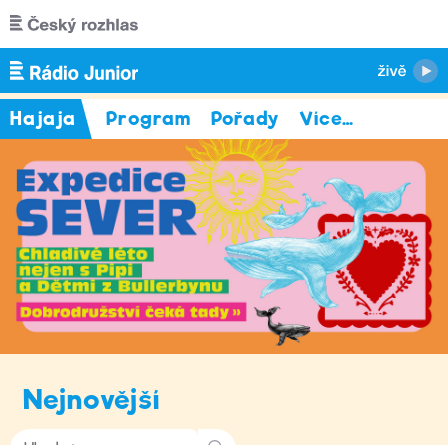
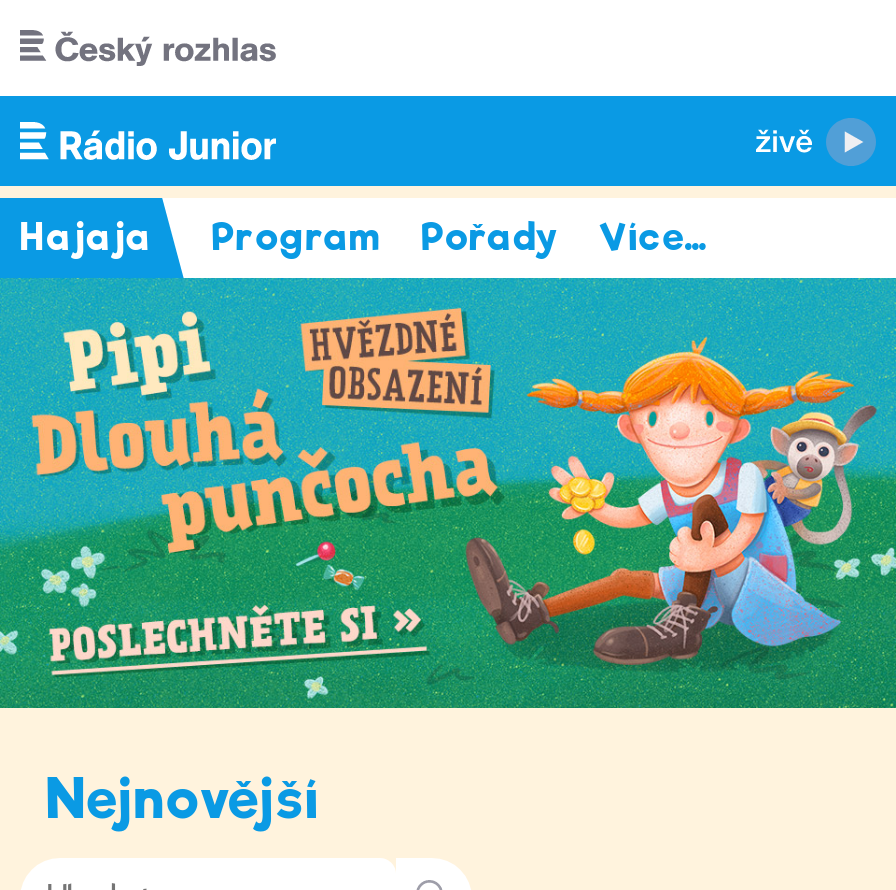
- [image]
+ [image]
